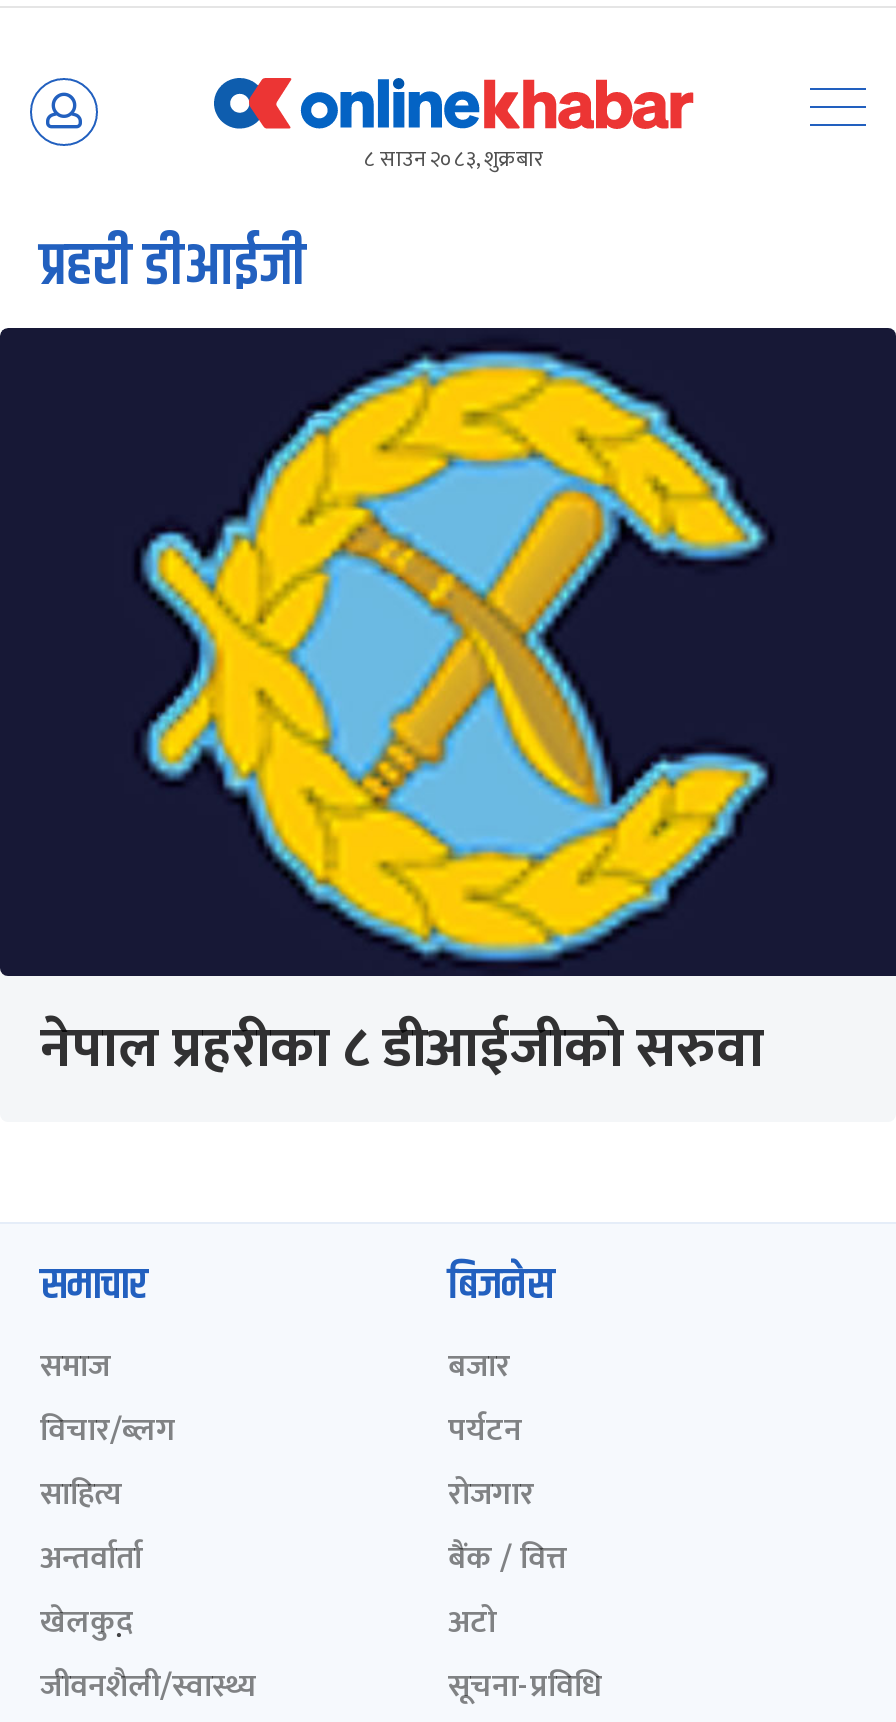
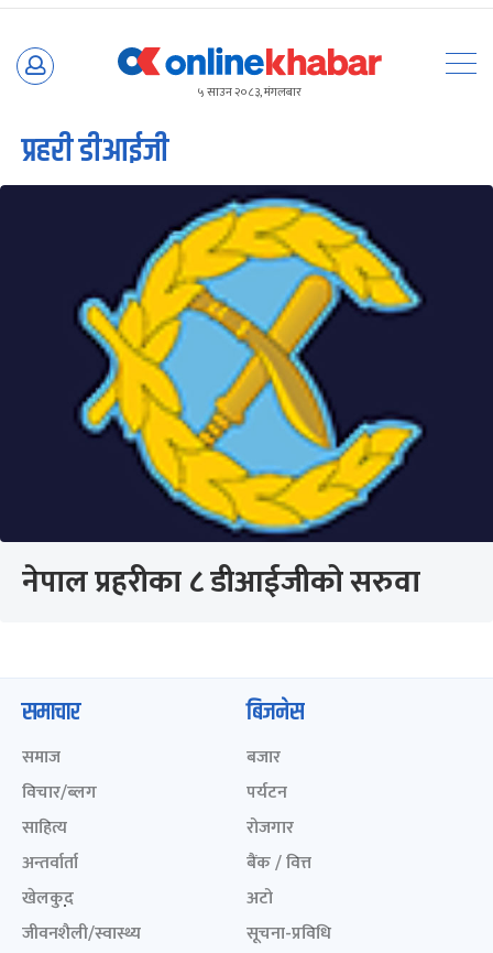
- ८ साउन २०८३, शुक्रबार
+ ५ साउन २०८३, मंगलबार
